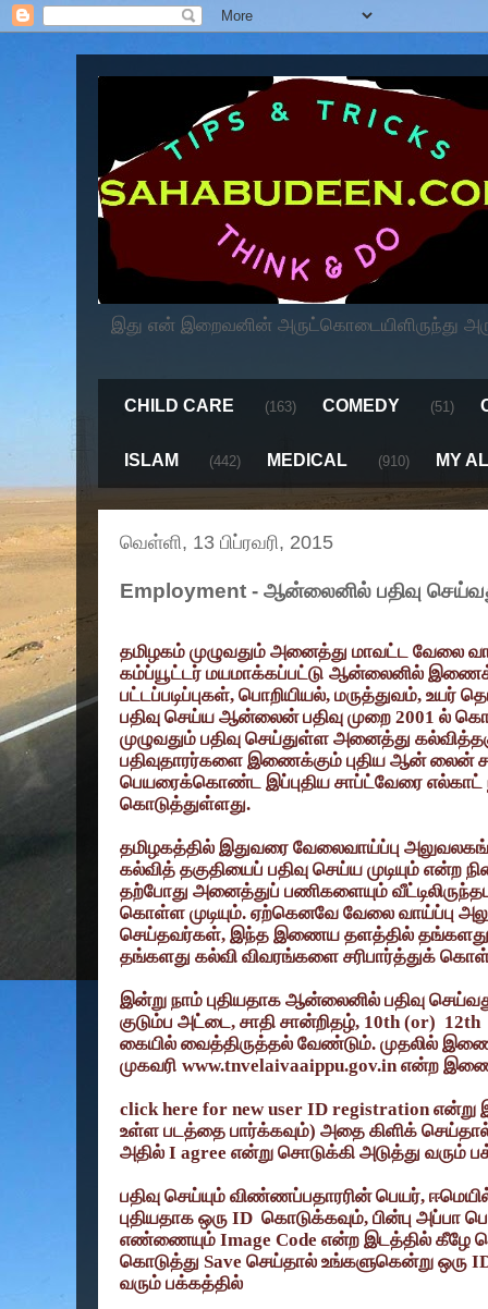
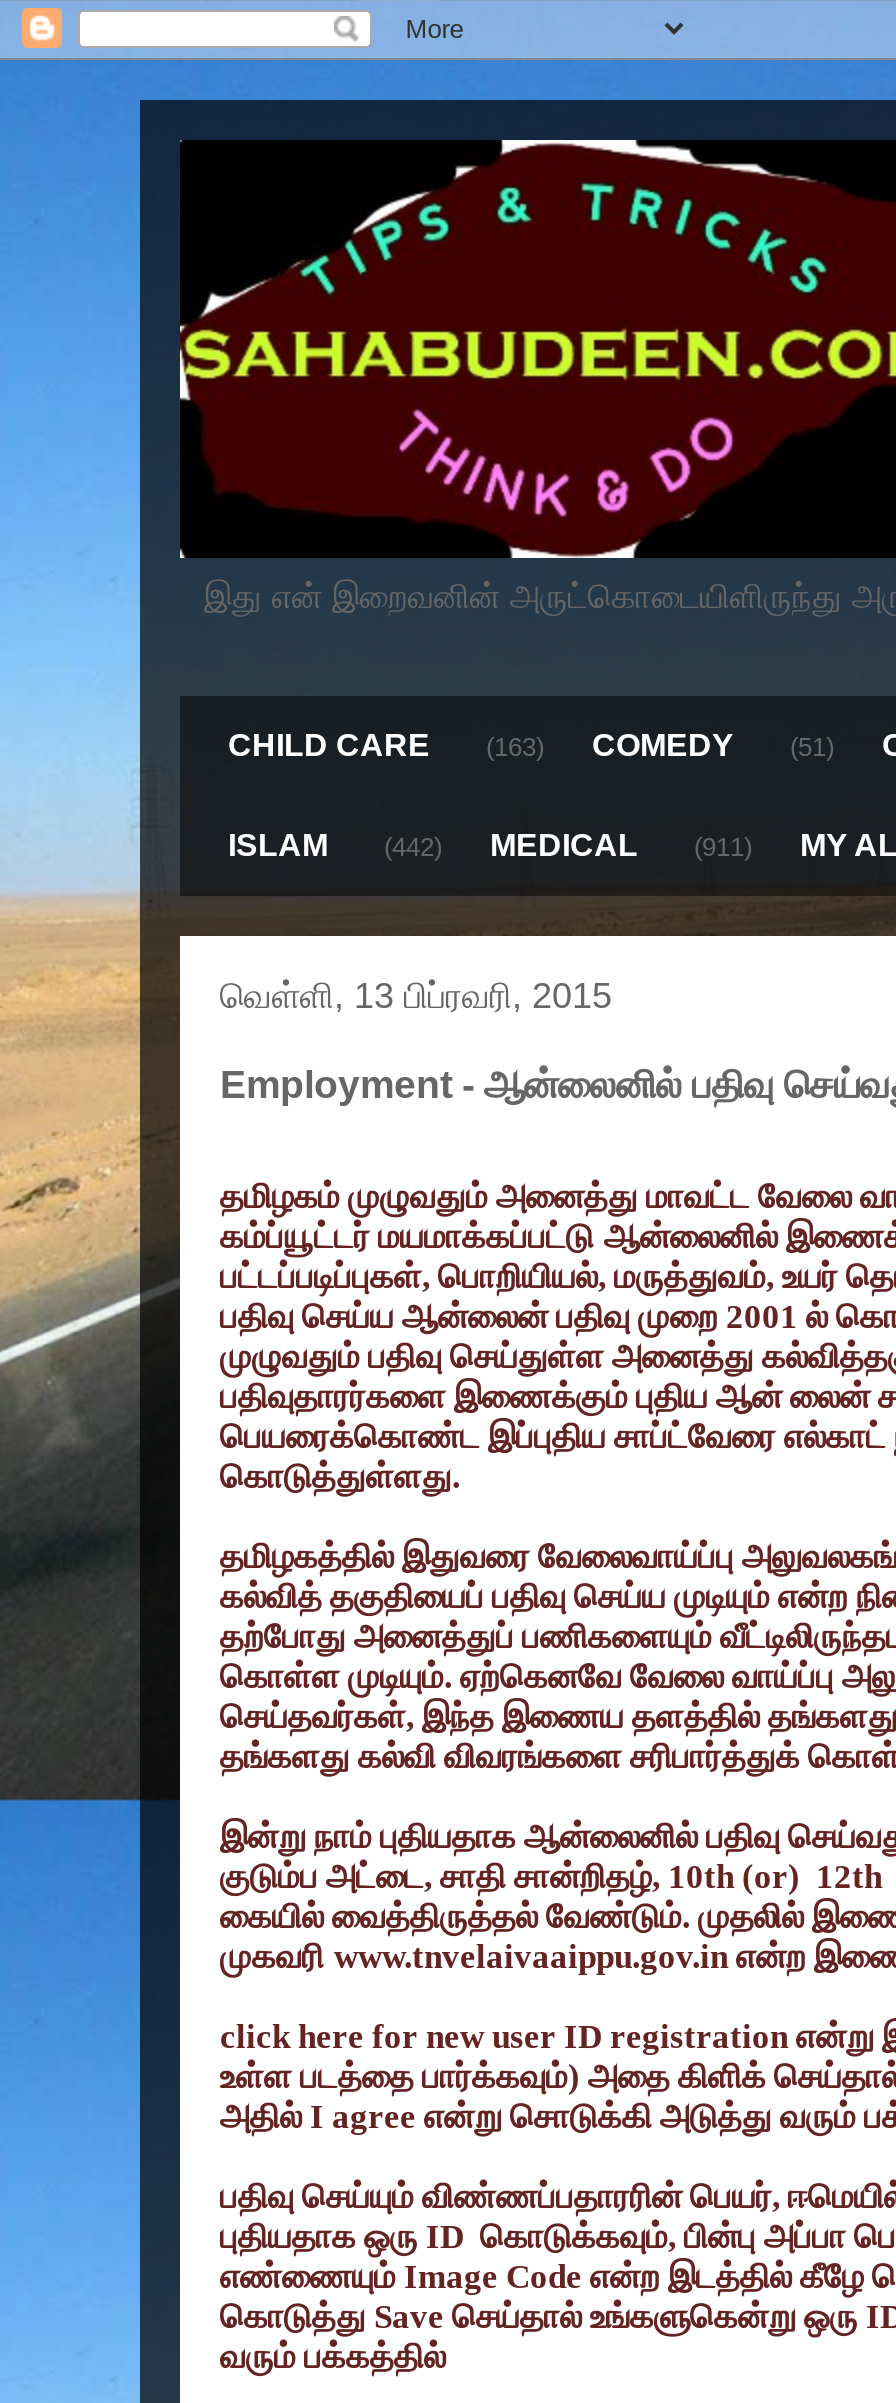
- (910)
+ (911)
